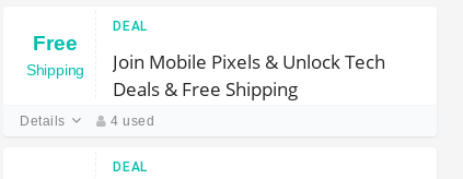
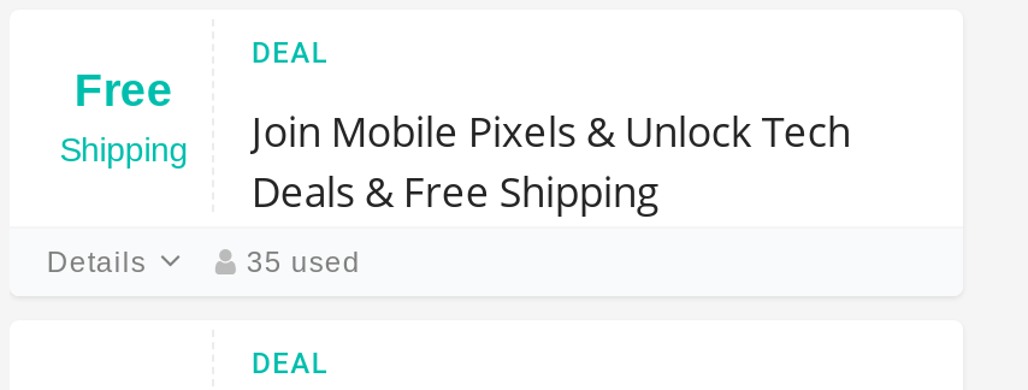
- 4 used
+ 35 used
